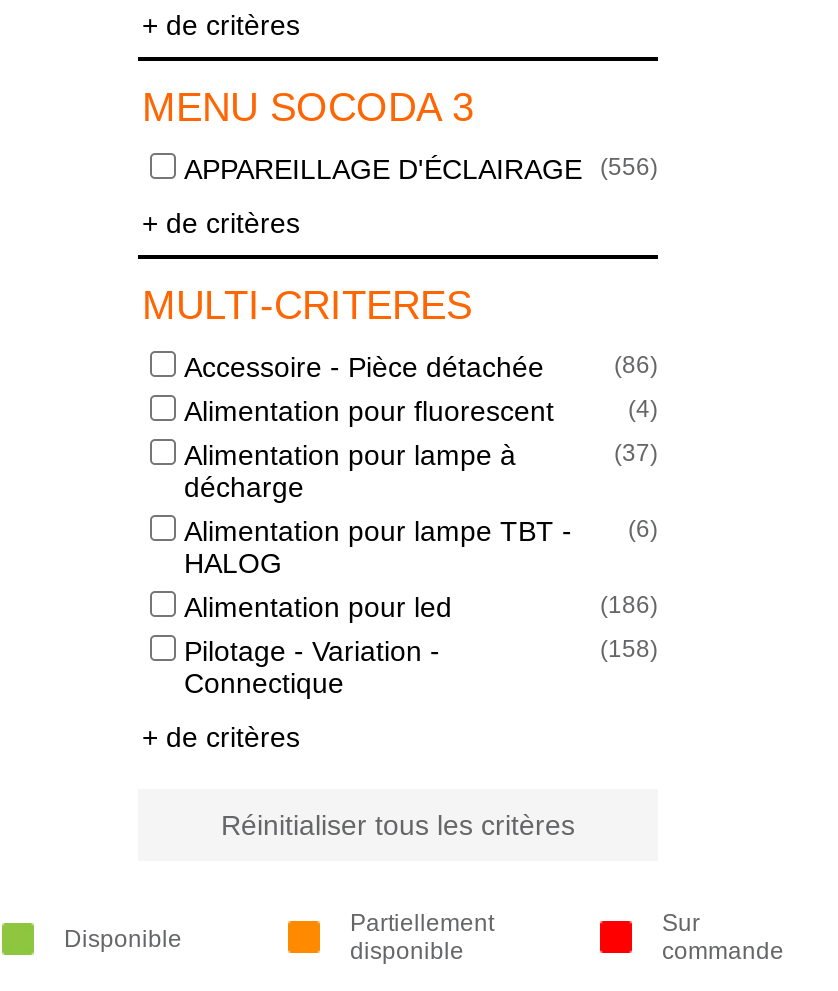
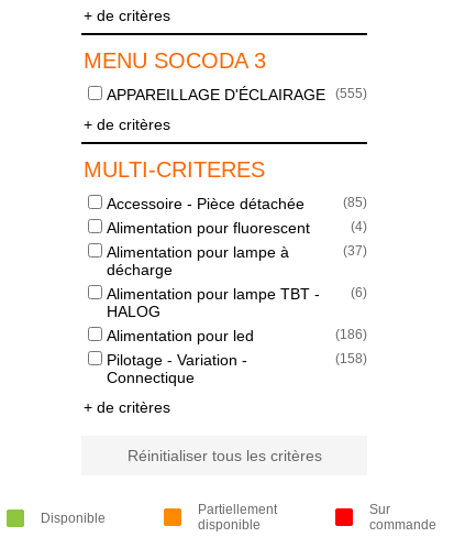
- APPAREILLAGE D'ÉCLAIRAGE (556)
+ APPAREILLAGE D'ÉCLAIRAGE (555)

- (86)
+ (85)
